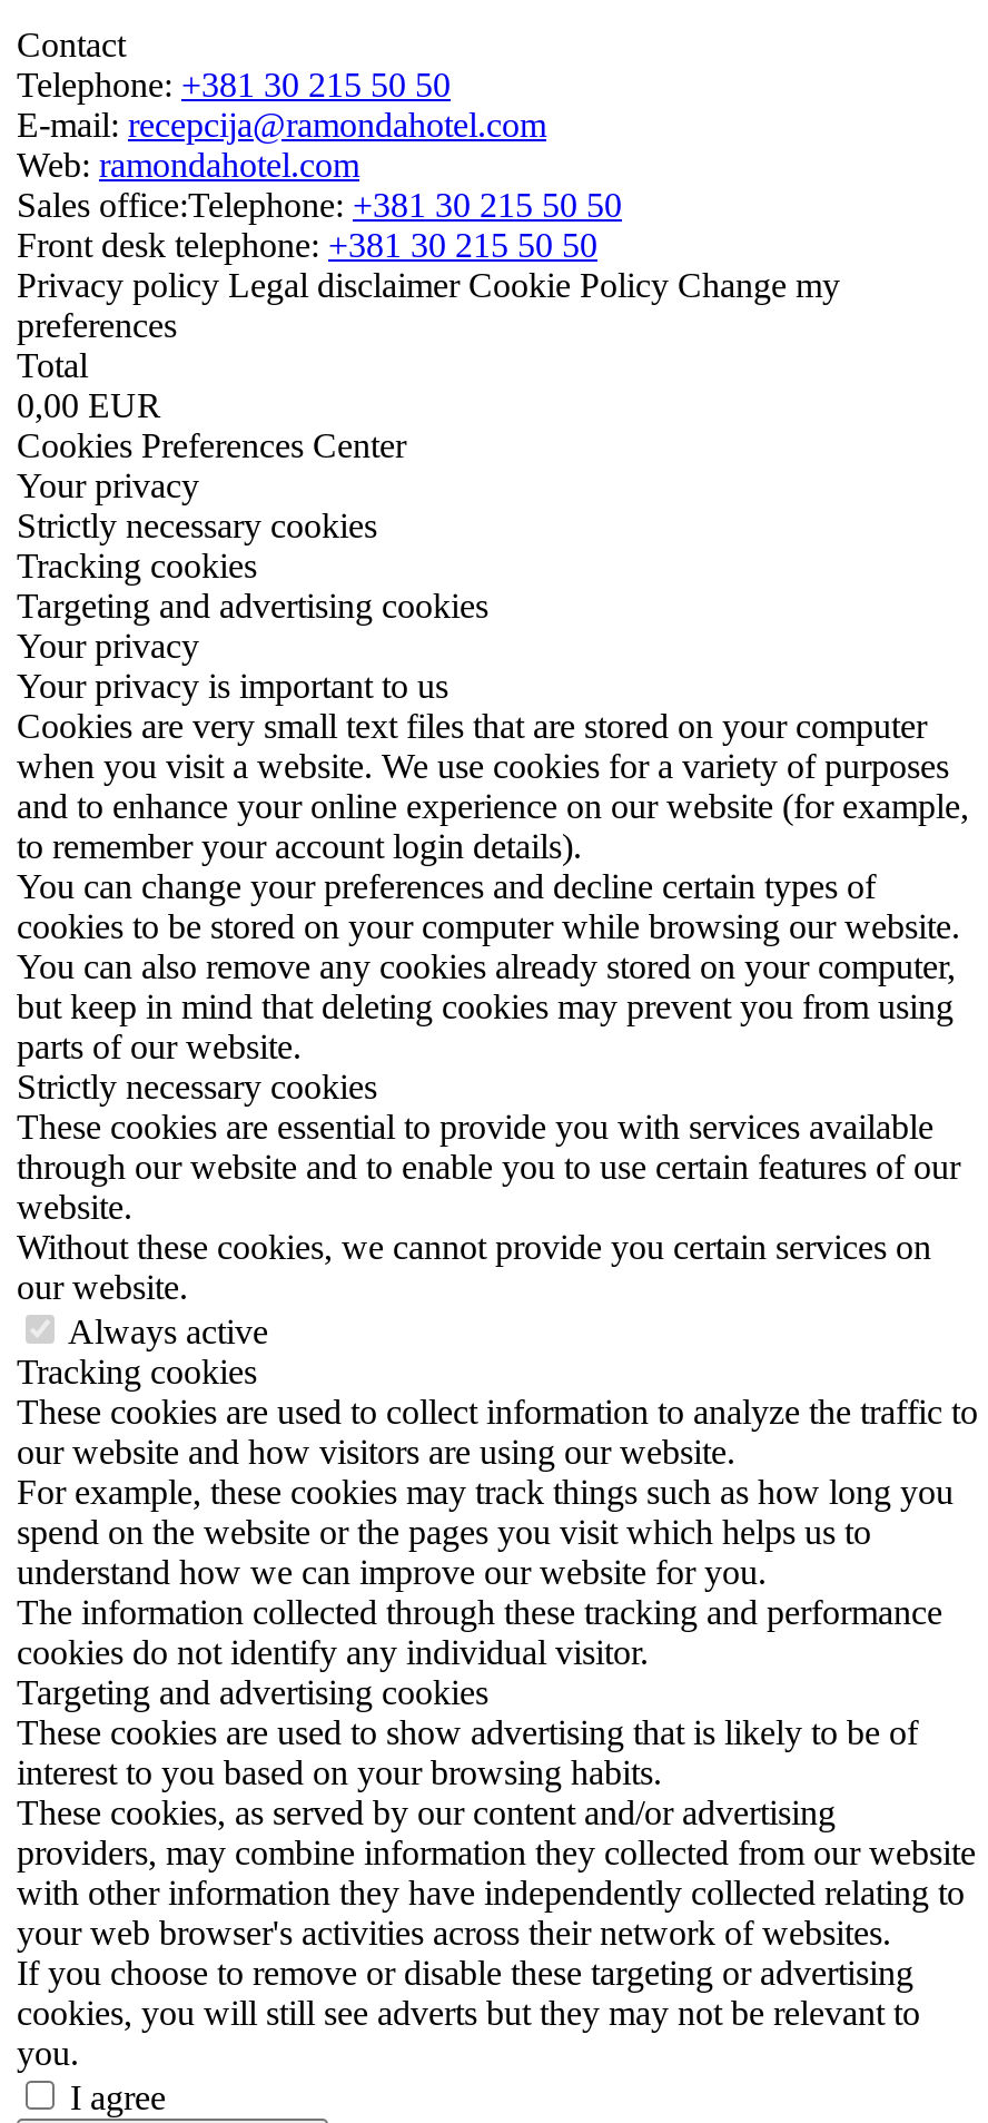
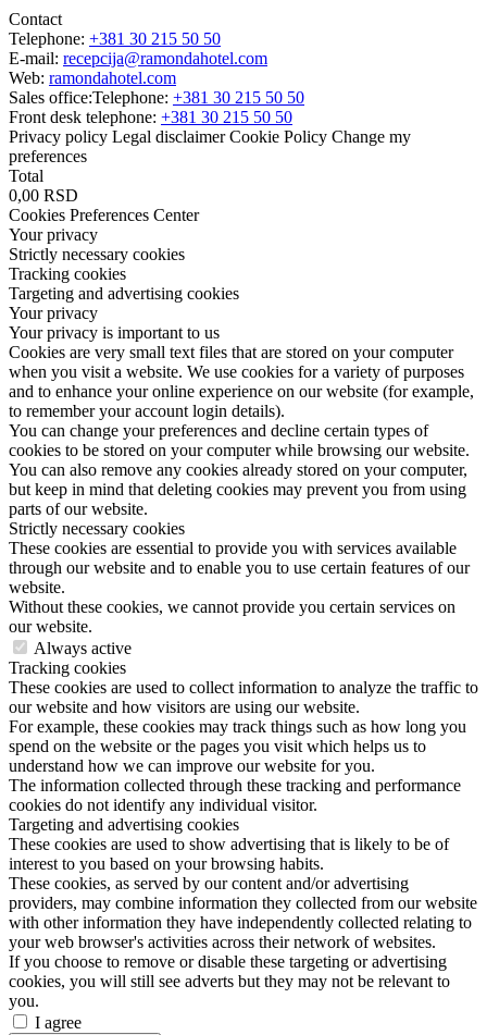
- 0,00 EUR
+ 0,00 RSD
